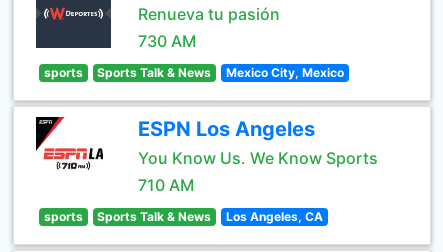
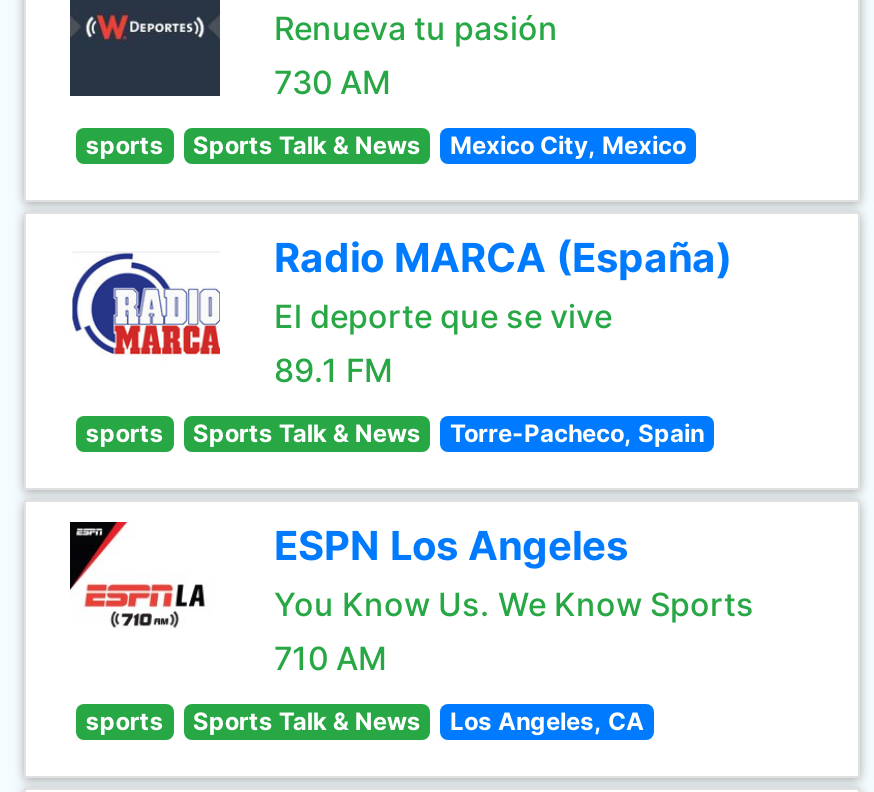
+ [image]
+ Radio MARCA (España)
+ El deporte que se vive
+ 89.1 FM
+ sports
+ Sports Talk & News
+ Torre-Pacheco, Spain
